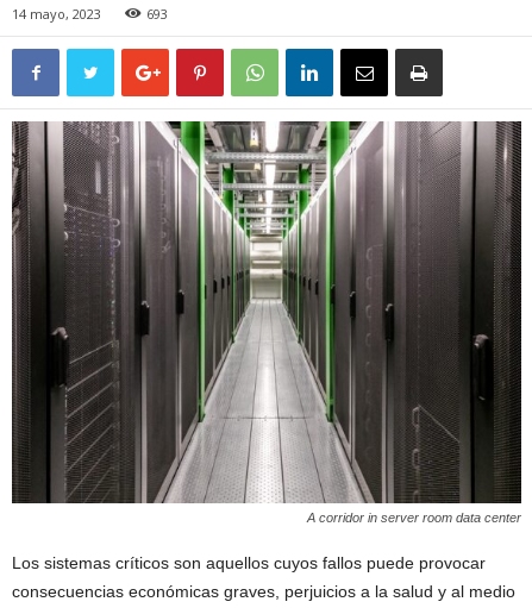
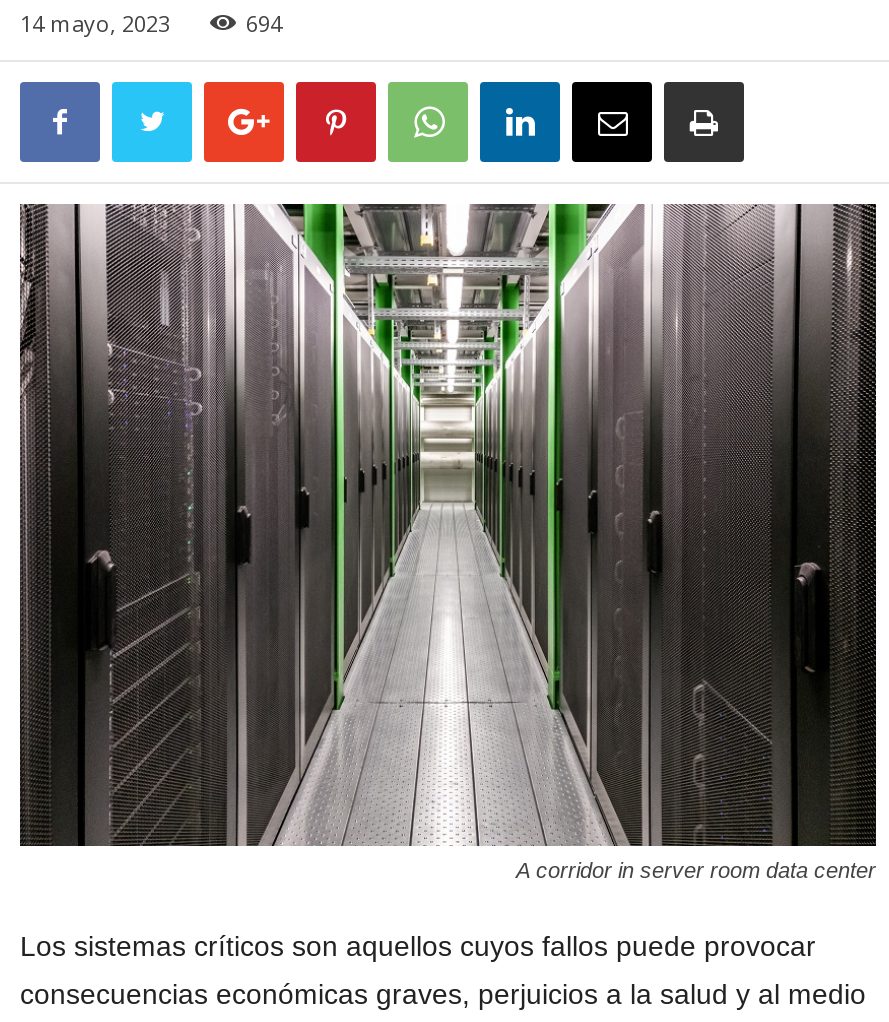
- 693
+ 694
